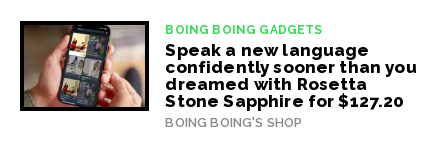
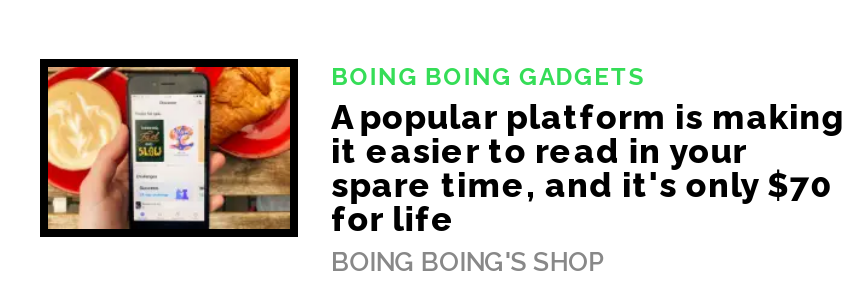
- [image]
- Speak a new language
- confidently sooner than you
- dreamed with Rosetta
- Stone Sapphire for $127.20
+ [image]
+ A popular platform is making
+ it easier to read in your
+ spare time, and it's only $70
+ for life
